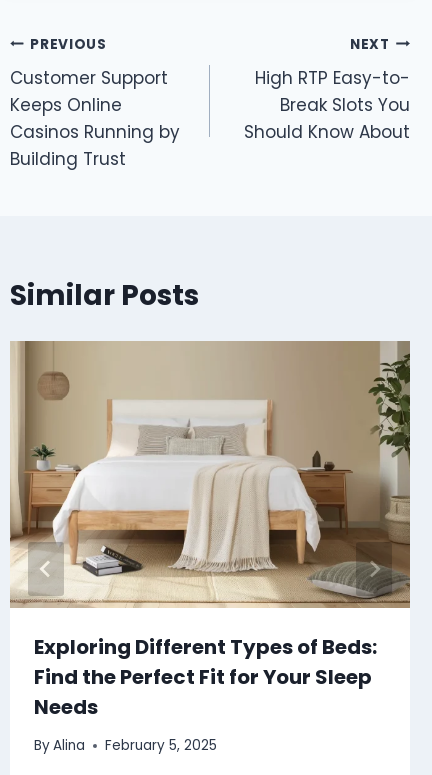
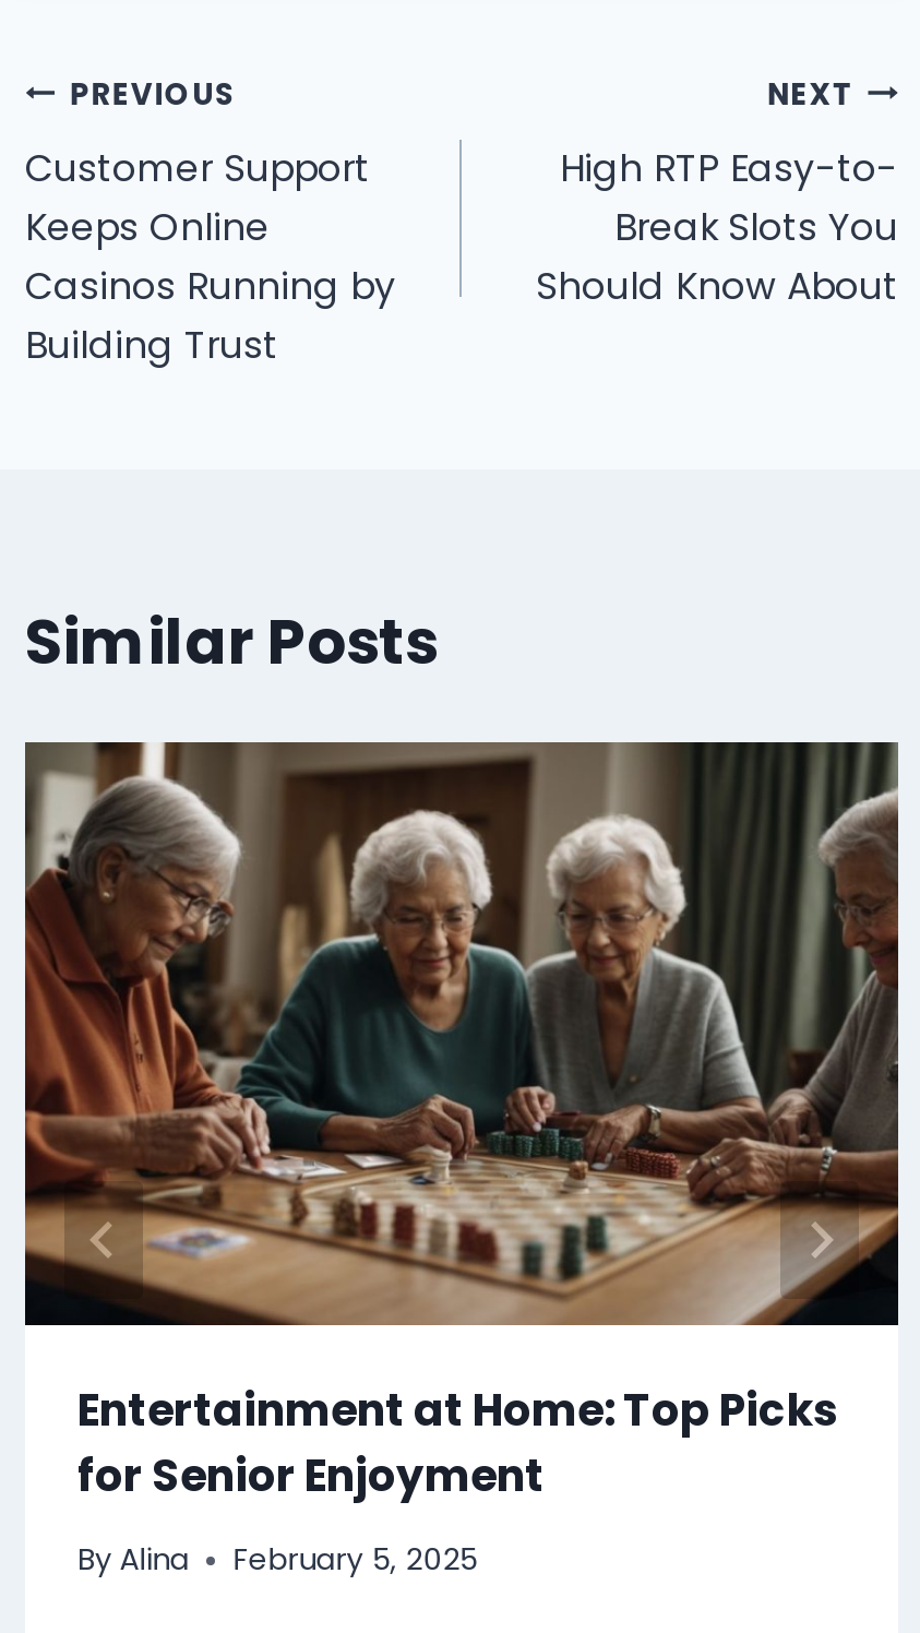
- [image]
- Exploring Different Types of Beds:
- Find the Perfect Fit for Your Sleep
- Needs
+ [image]
+ Entertainment at Home: Top Picks
+ for Senior Enjoyment
